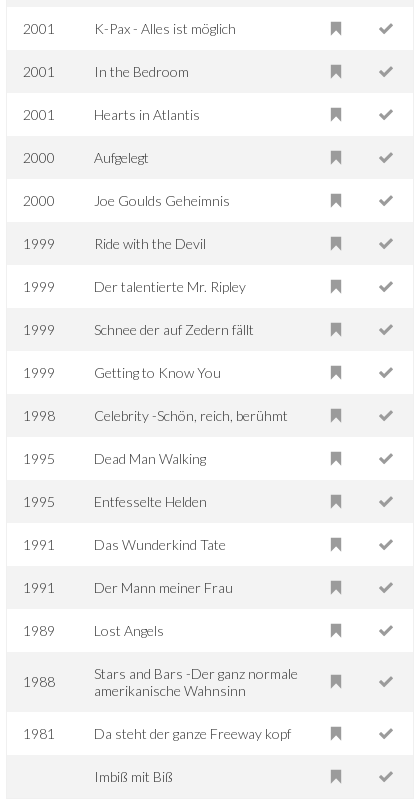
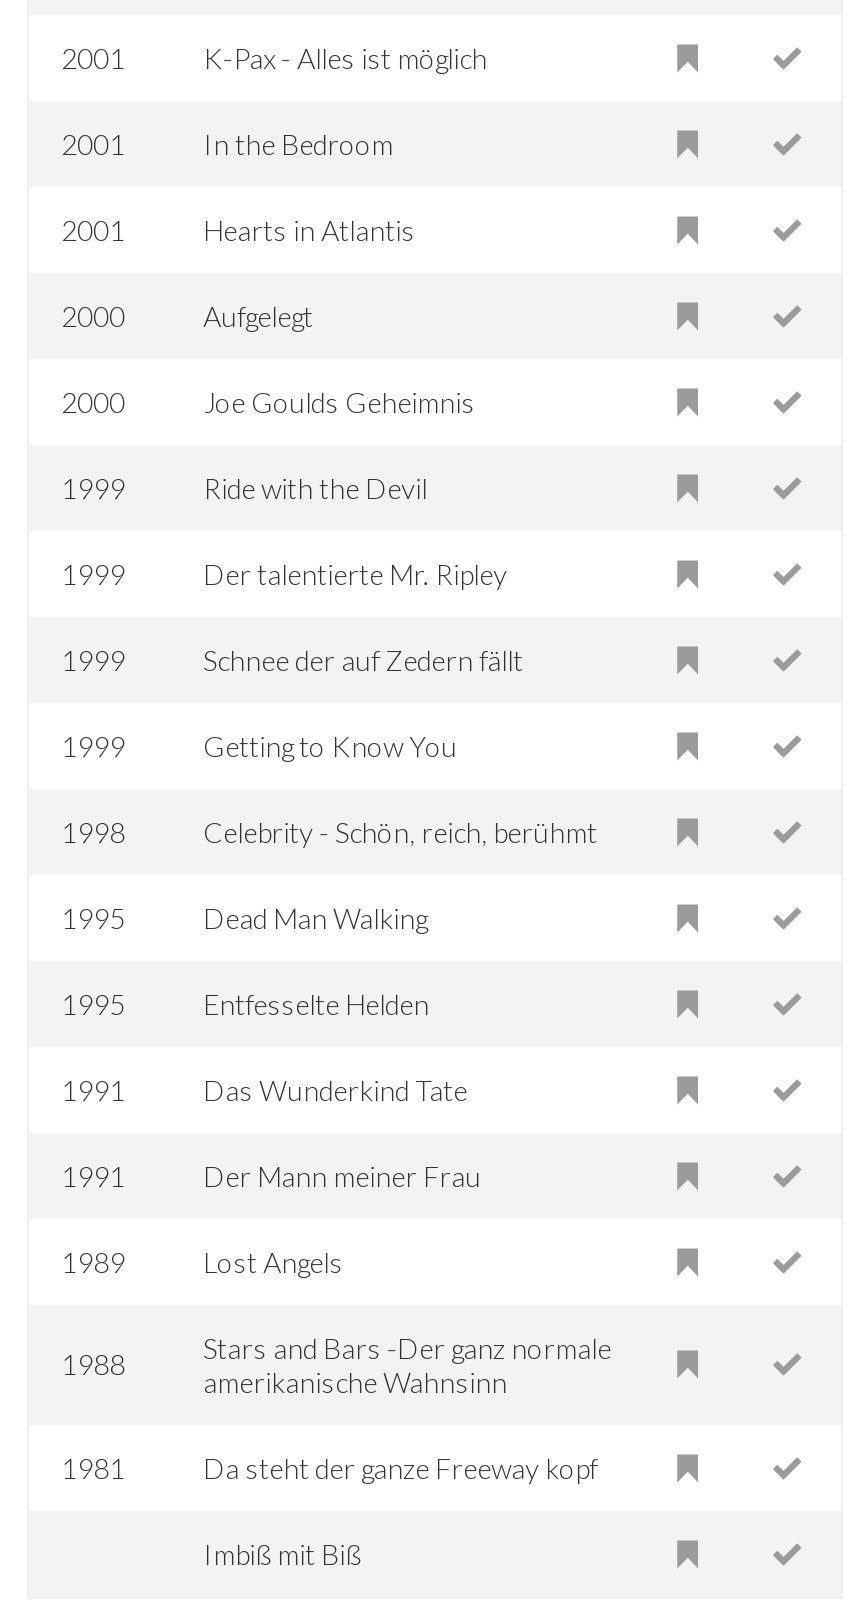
- Celebrity -Schön, reich, berühmt
+ Celebrity - Schön, reich, berühmt
